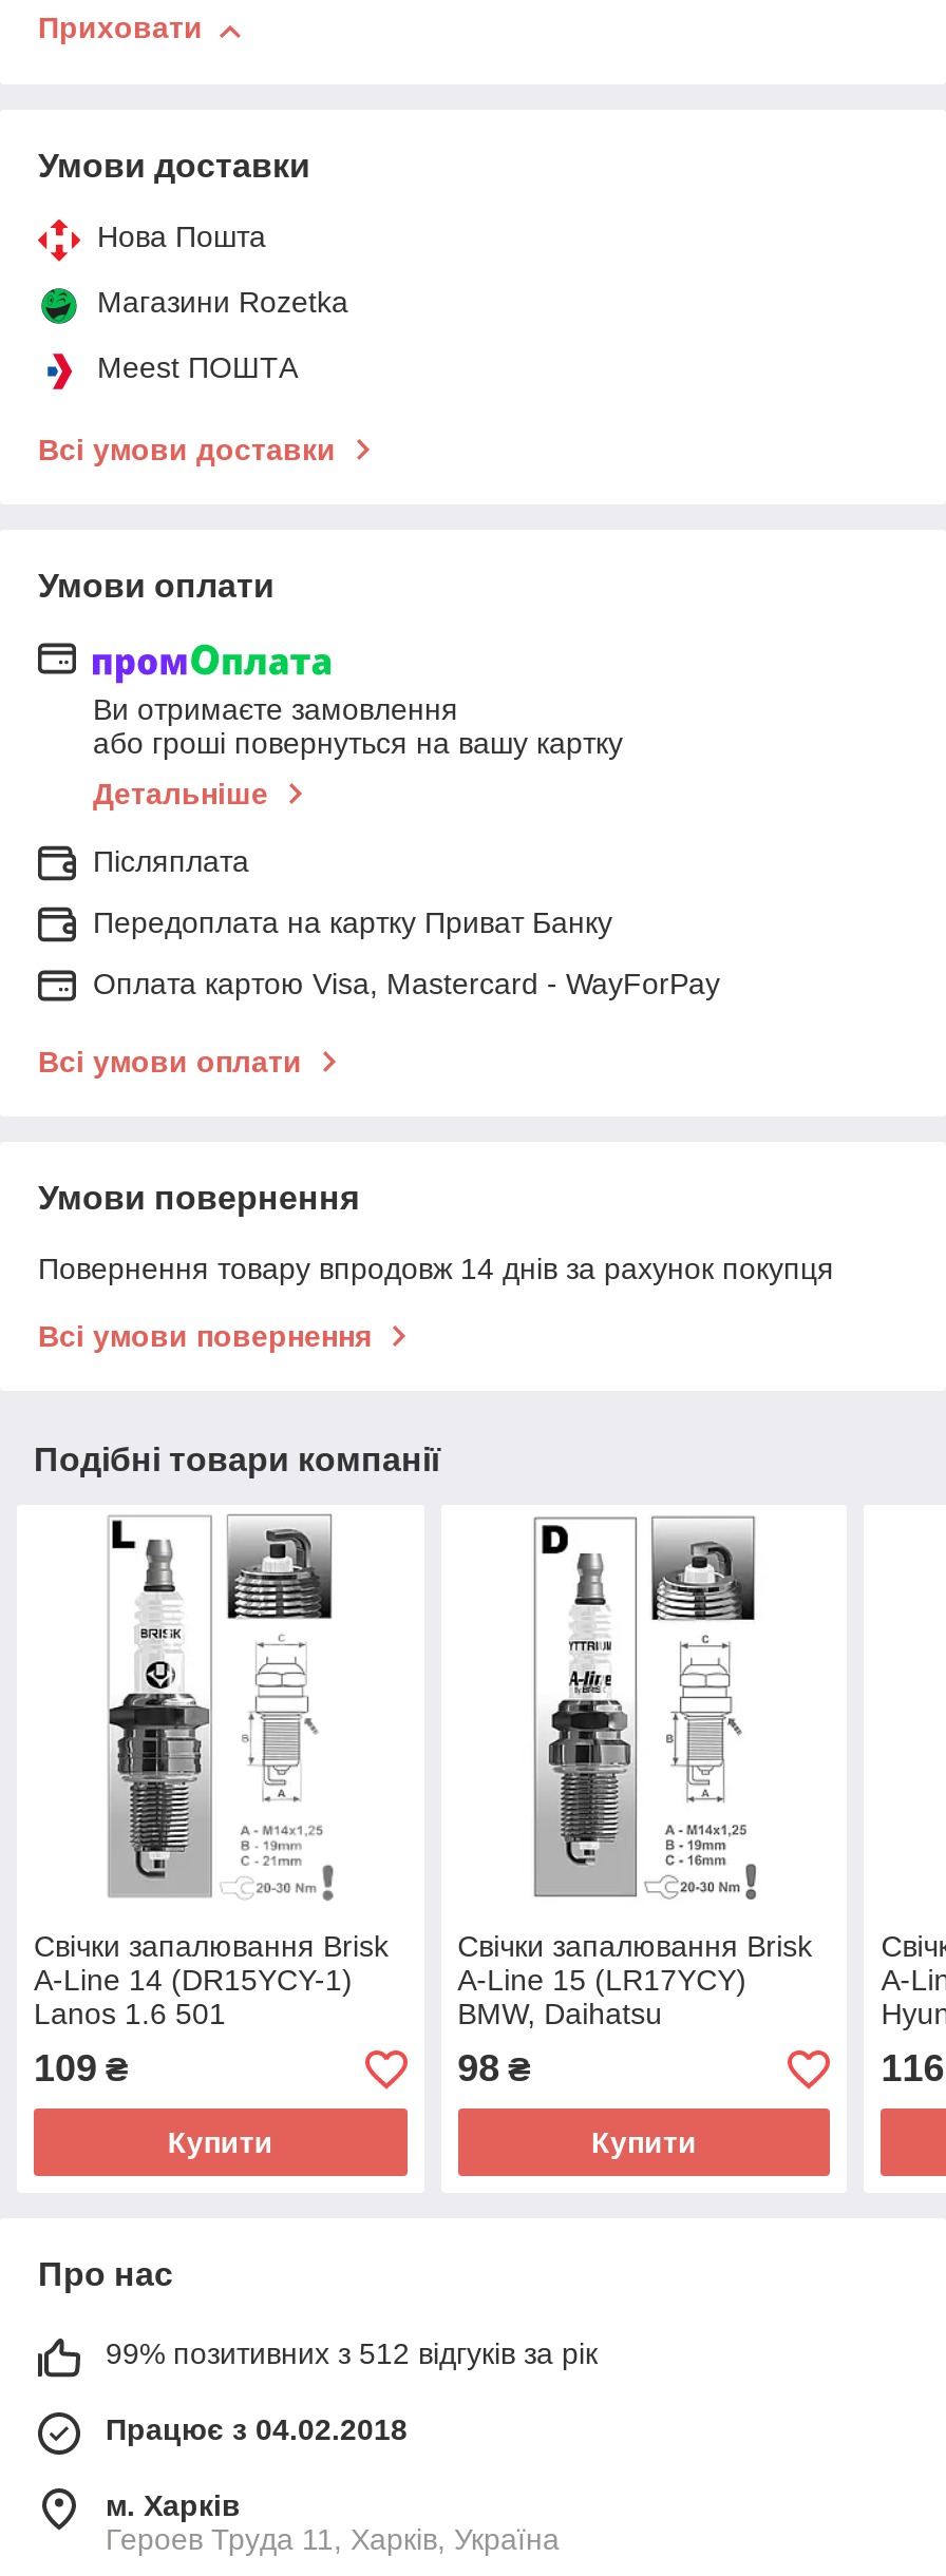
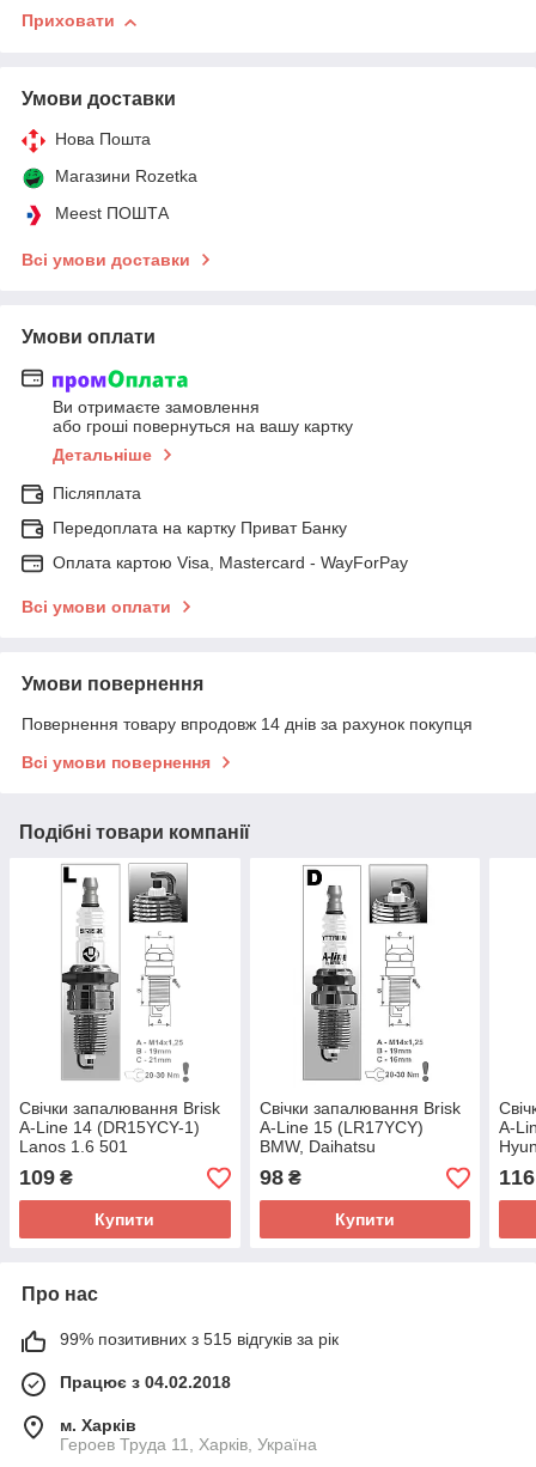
- 99% позитивних з 512 відгуків за рік
+ 99% позитивних з 515 відгуків за рік
